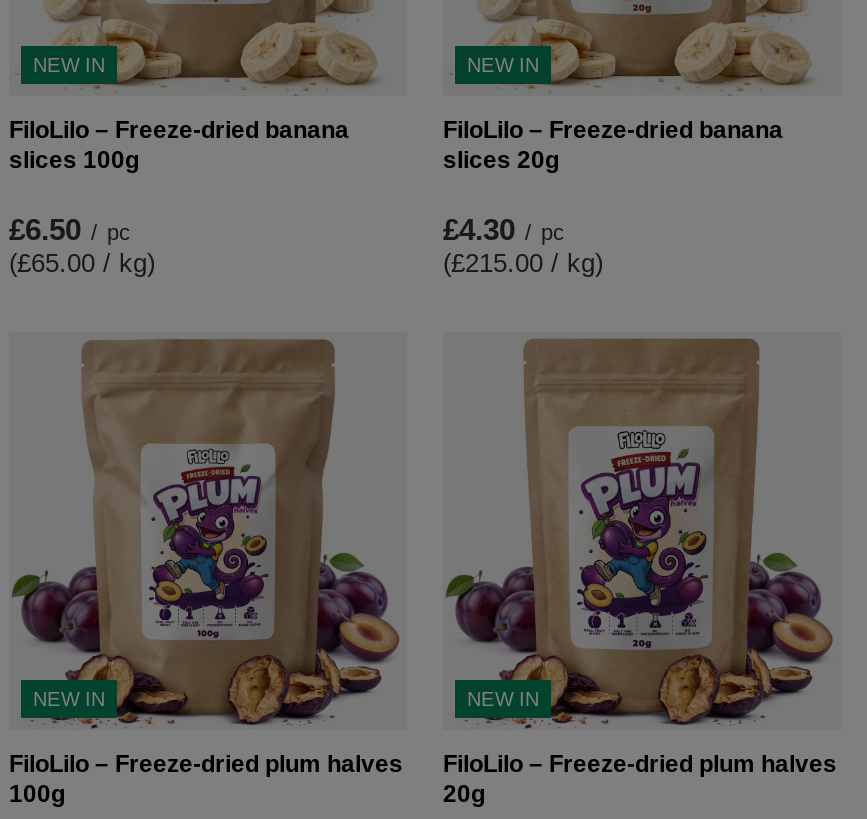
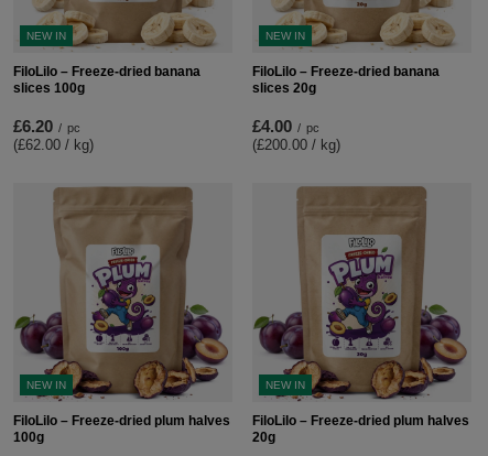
- £6.50 / pc
+ £6.20 / pc

- £4.30 / pc
+ £4.00 / pc

- (£65.00 / kg)
+ (£62.00 / kg)

- (£215.00 / kg)
+ (£200.00 / kg)
